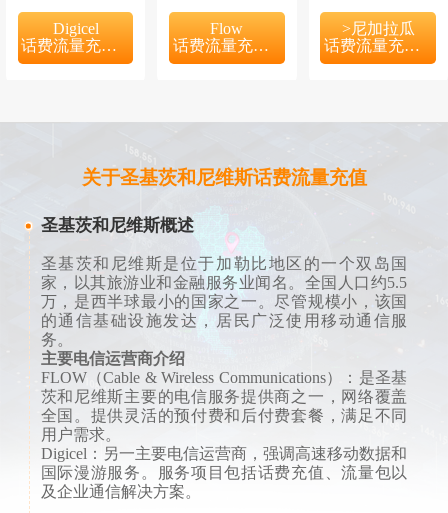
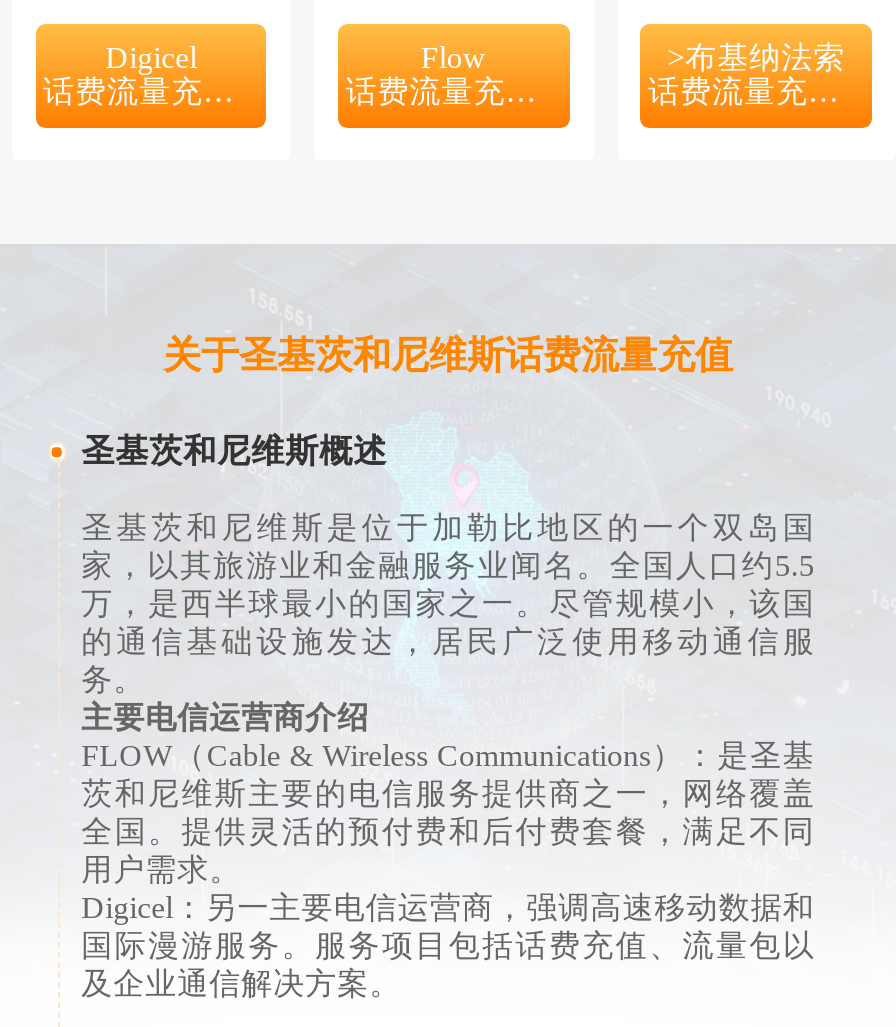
- >尼加拉瓜
+ >布基纳法索
